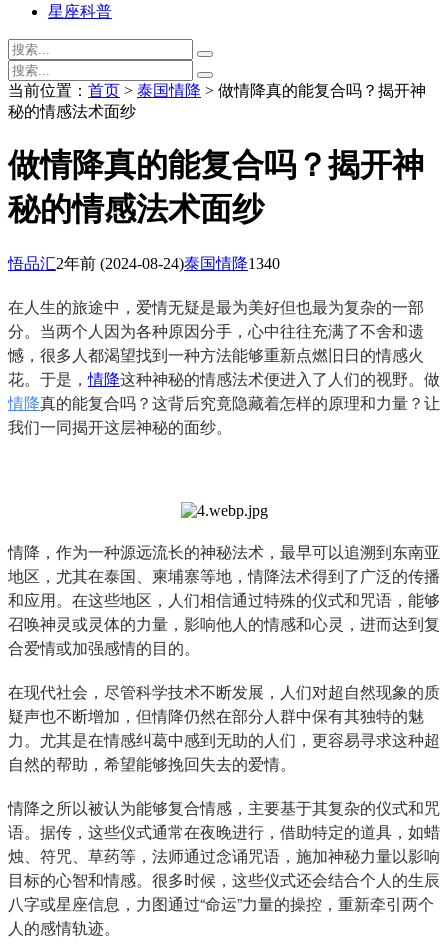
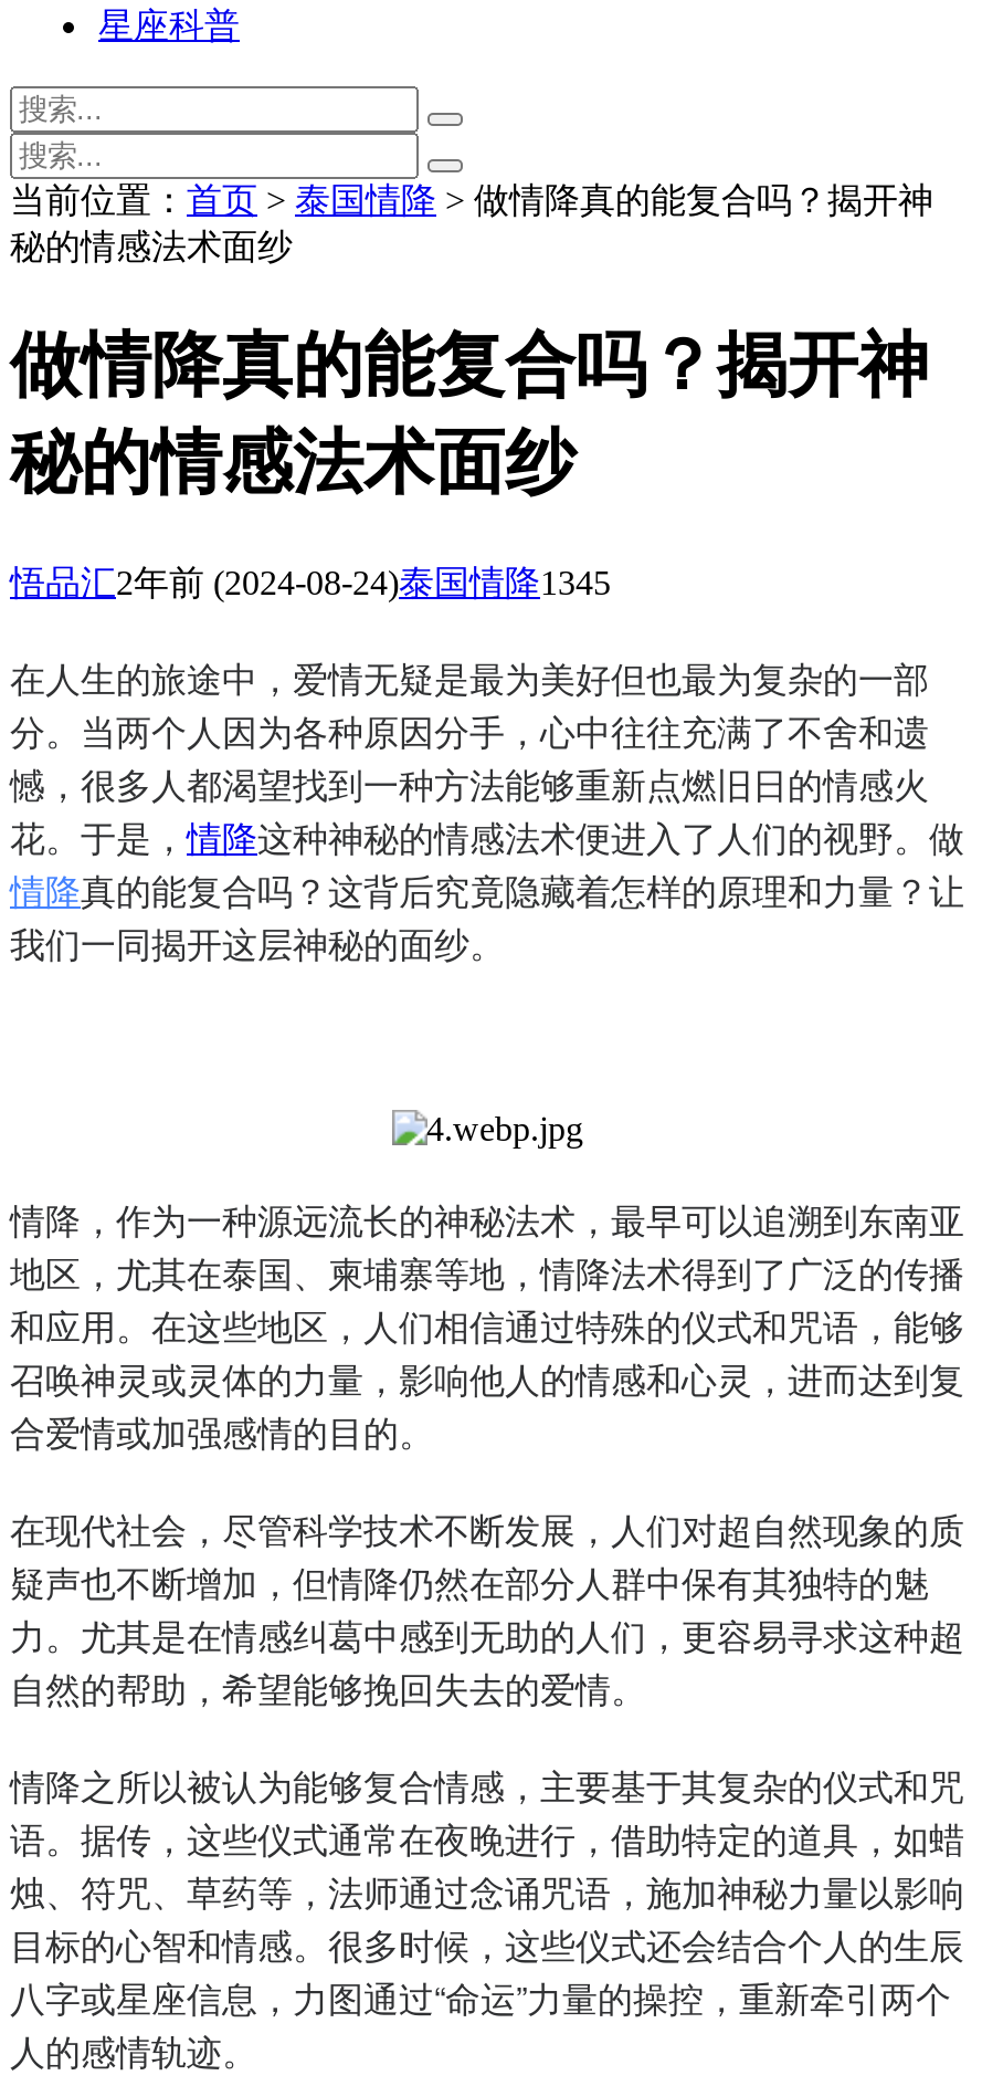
- 悟品汇2年前(2024-08-24)泰国情降1340
+ 悟品汇2年前(2024-08-24)泰国情降1345
